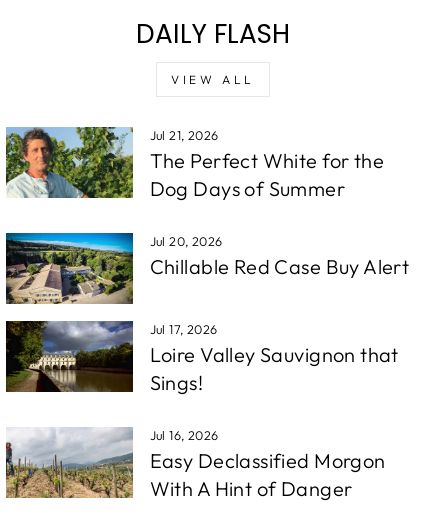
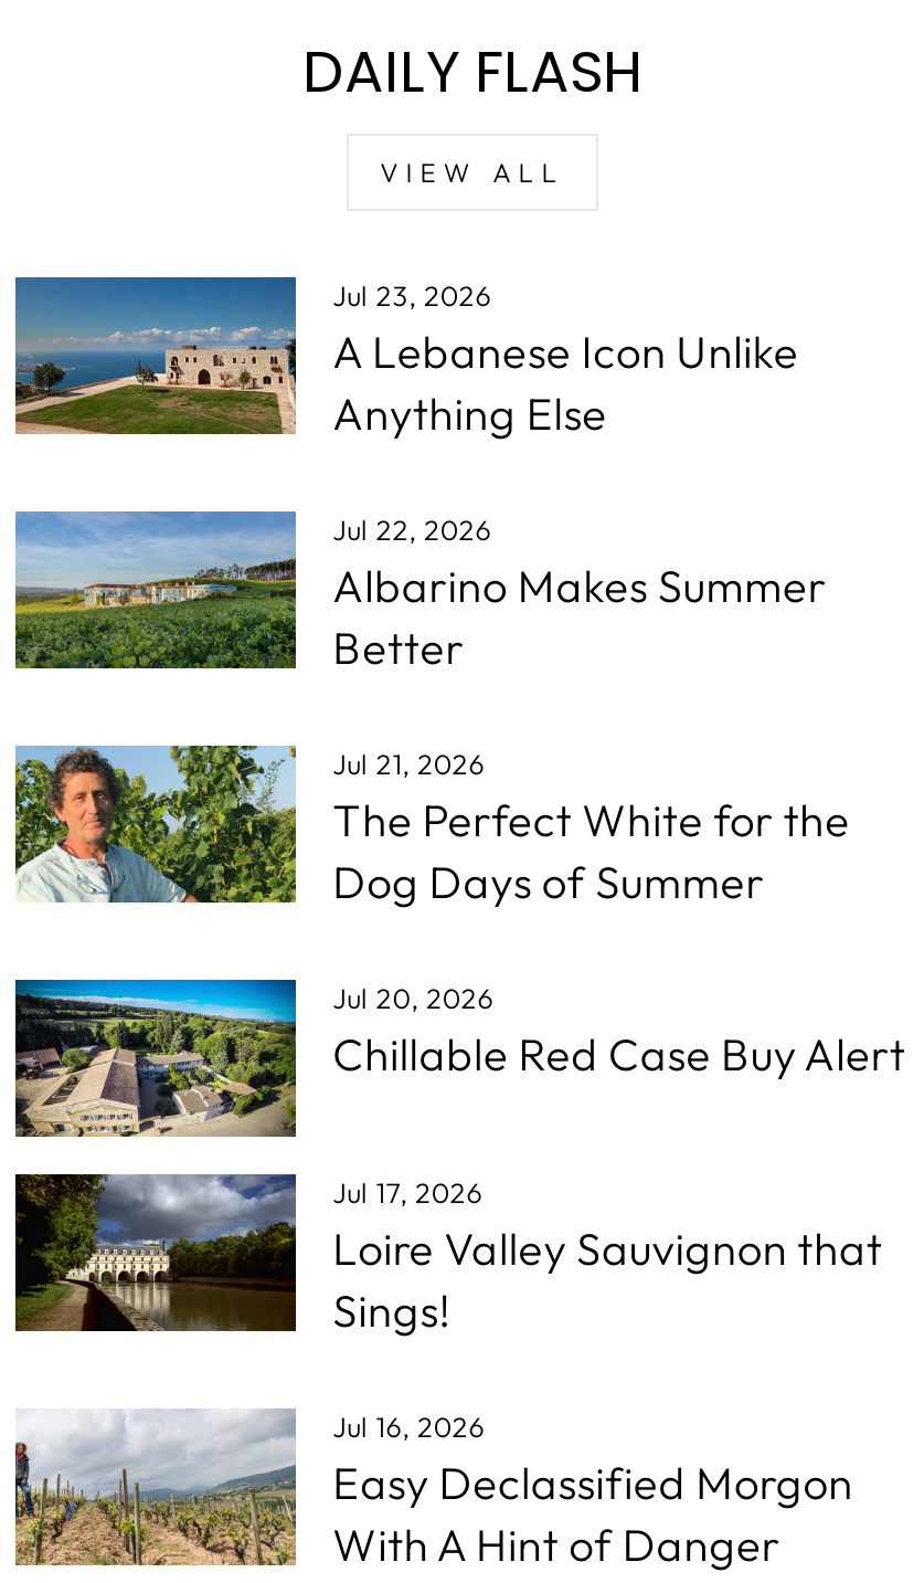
+ [image]
+ Jul 23, 2026
+ A Lebanese Icon Unlike
+ Anything Else
+ Jul 22, 2026
+ Albarino Makes Summer
+ Better

+ [image]
